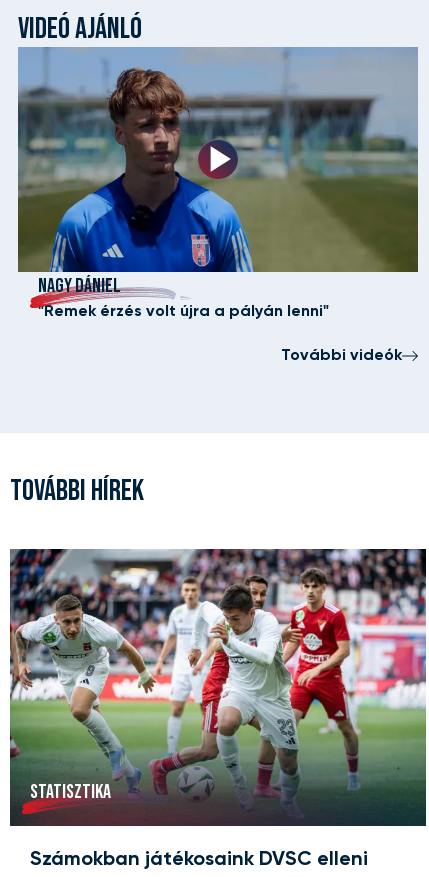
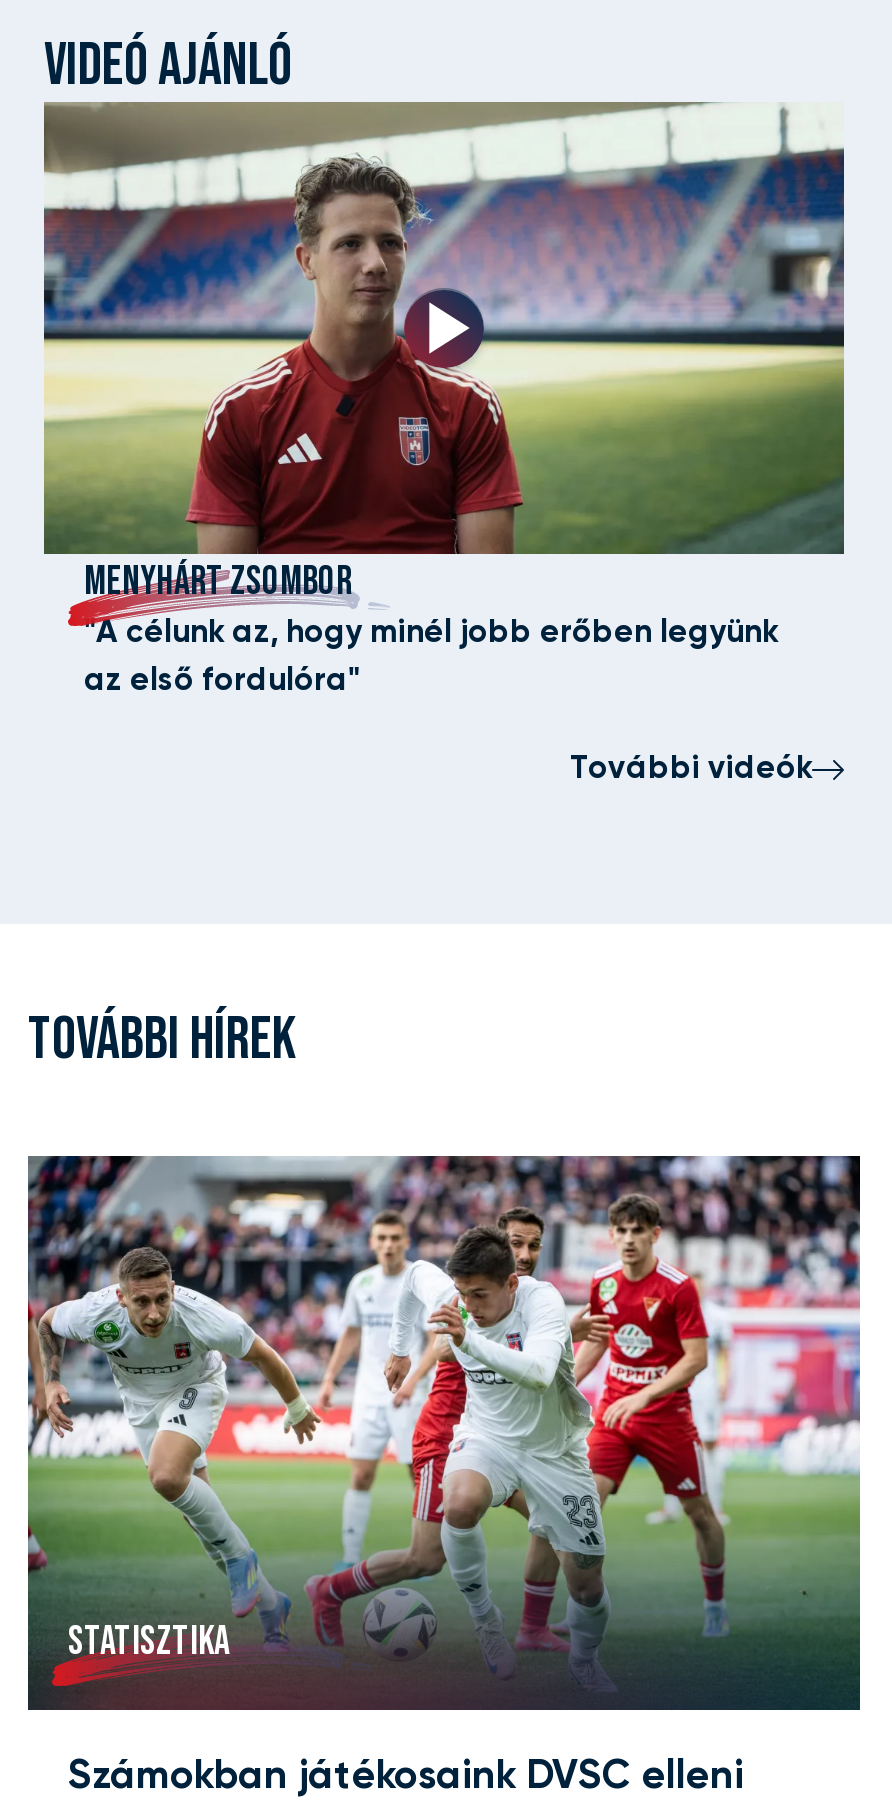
- [image]
- NAGY DÁNIEL
- "Remek érzés volt újra a pályán lenni"
+ [image]
+ MENYHÁRT ZSOMBOR
+ "A célunk az, hogy minél jobb erőben legyünk
+ az első fordulóra"
